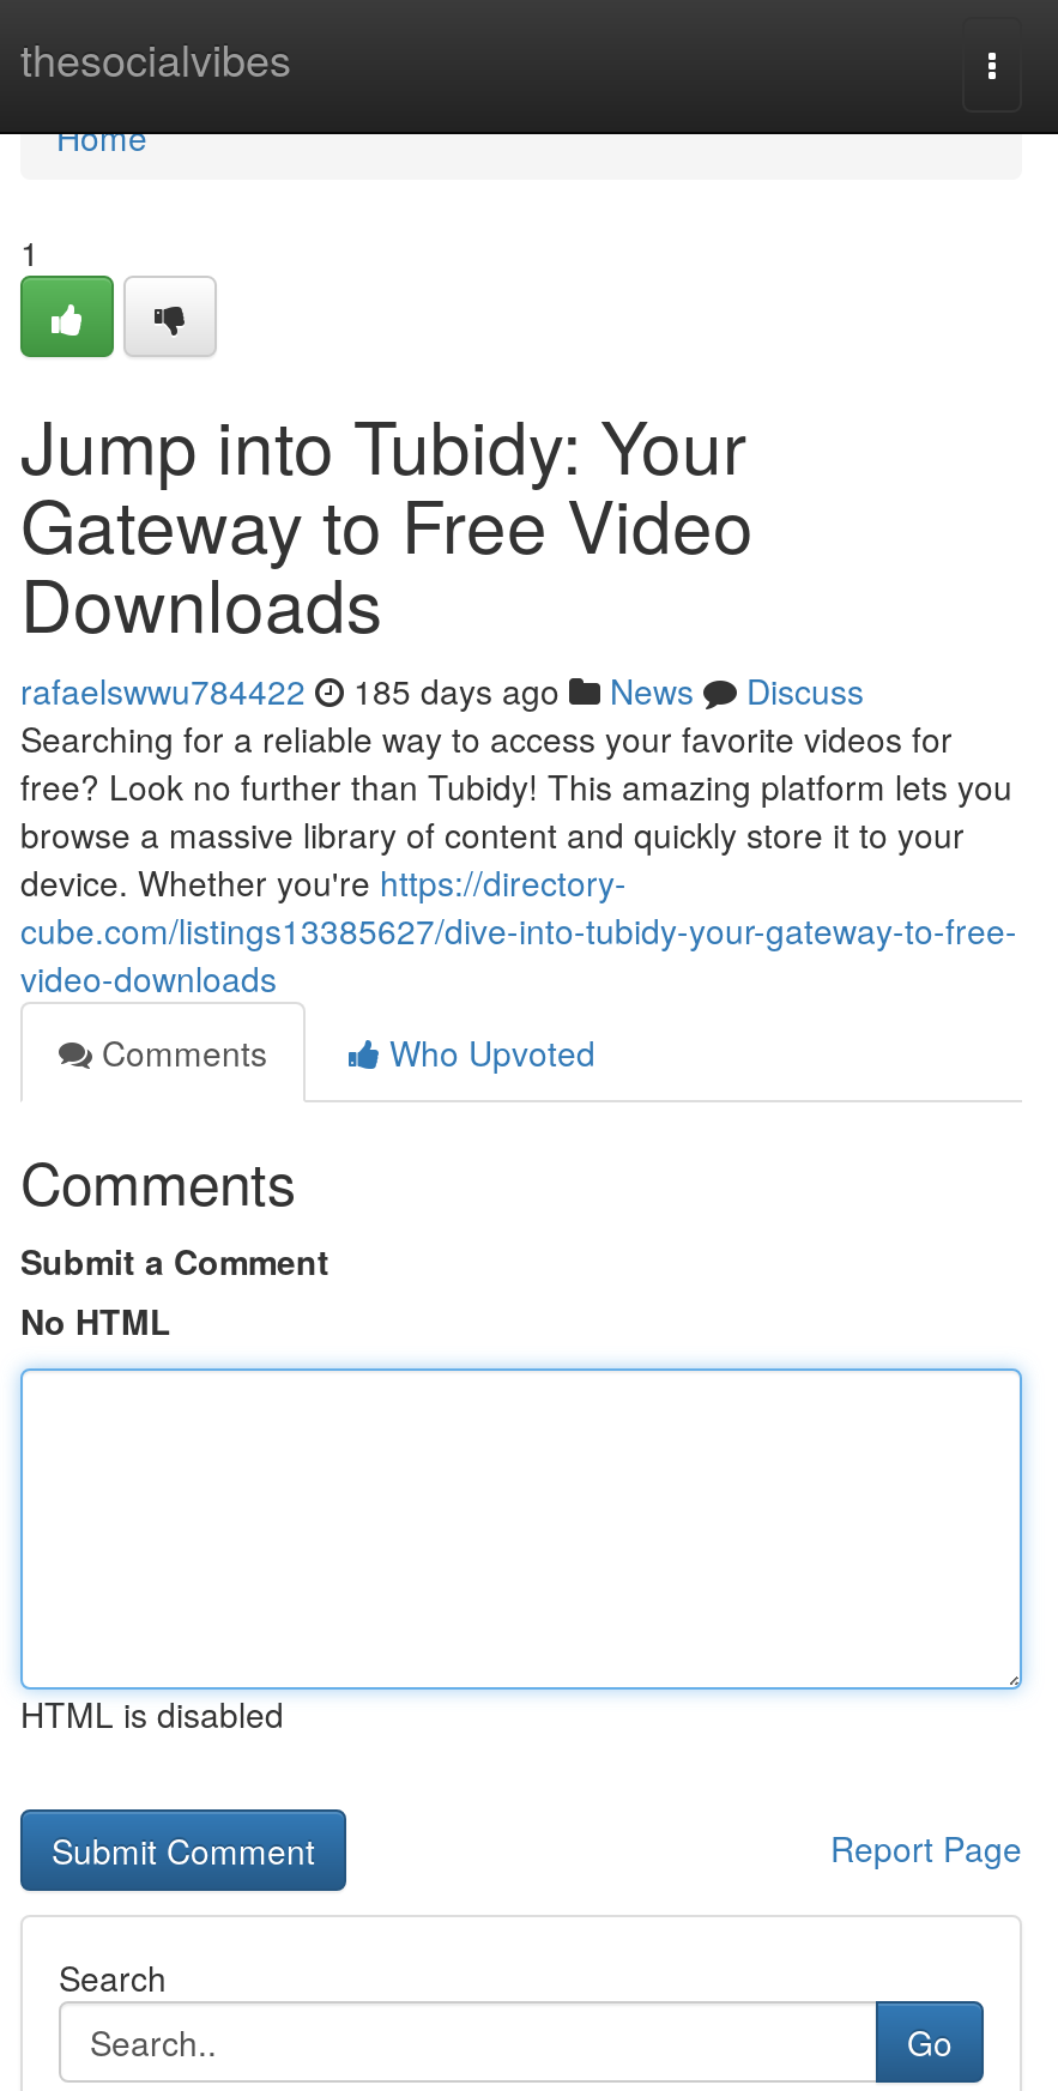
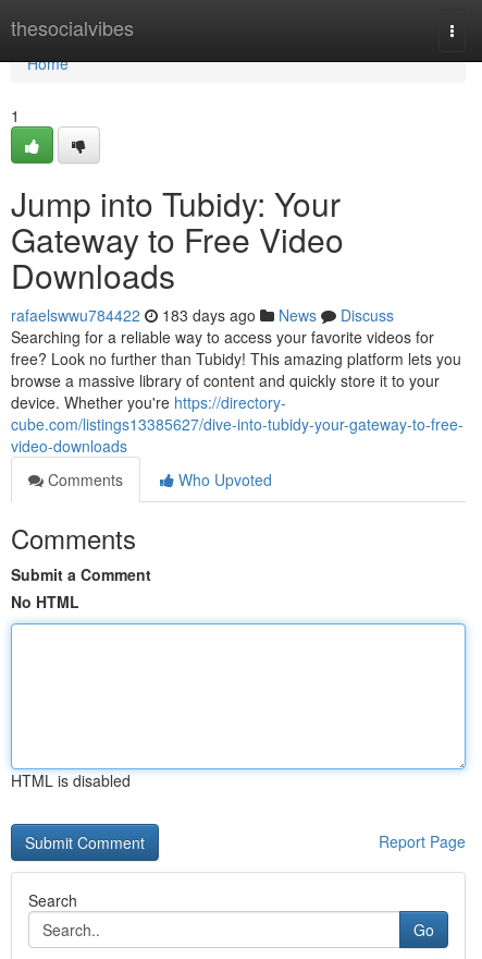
- rafaelswwu784422 185 days ago News Discuss
+ rafaelswwu784422 183 days ago News Discuss
